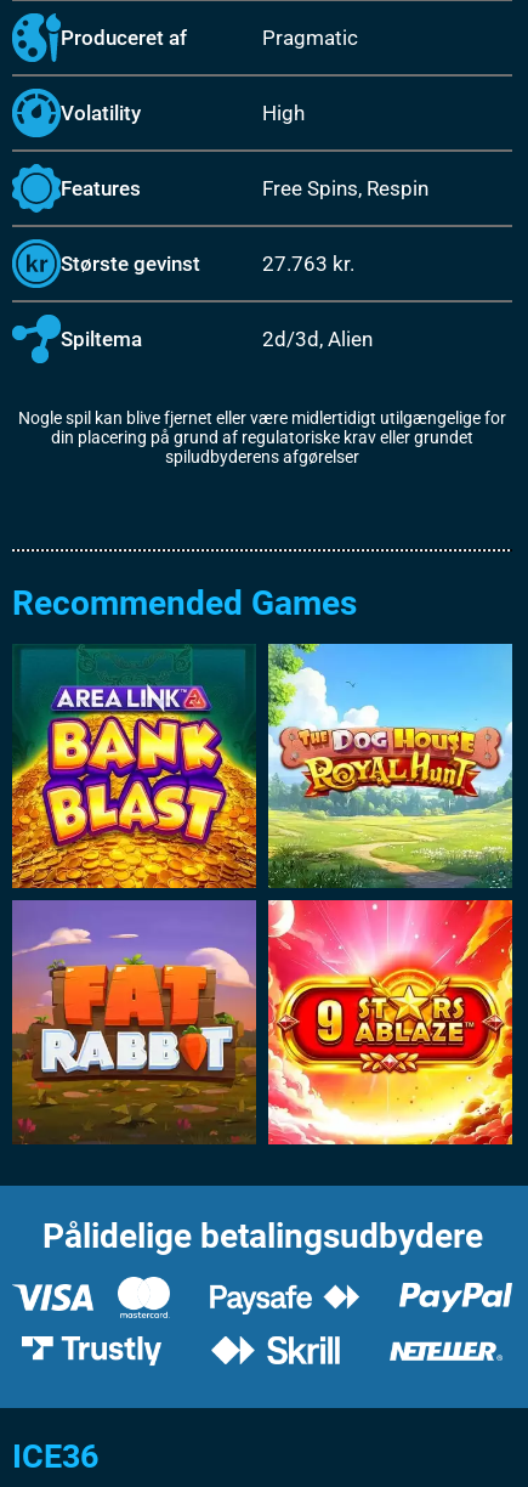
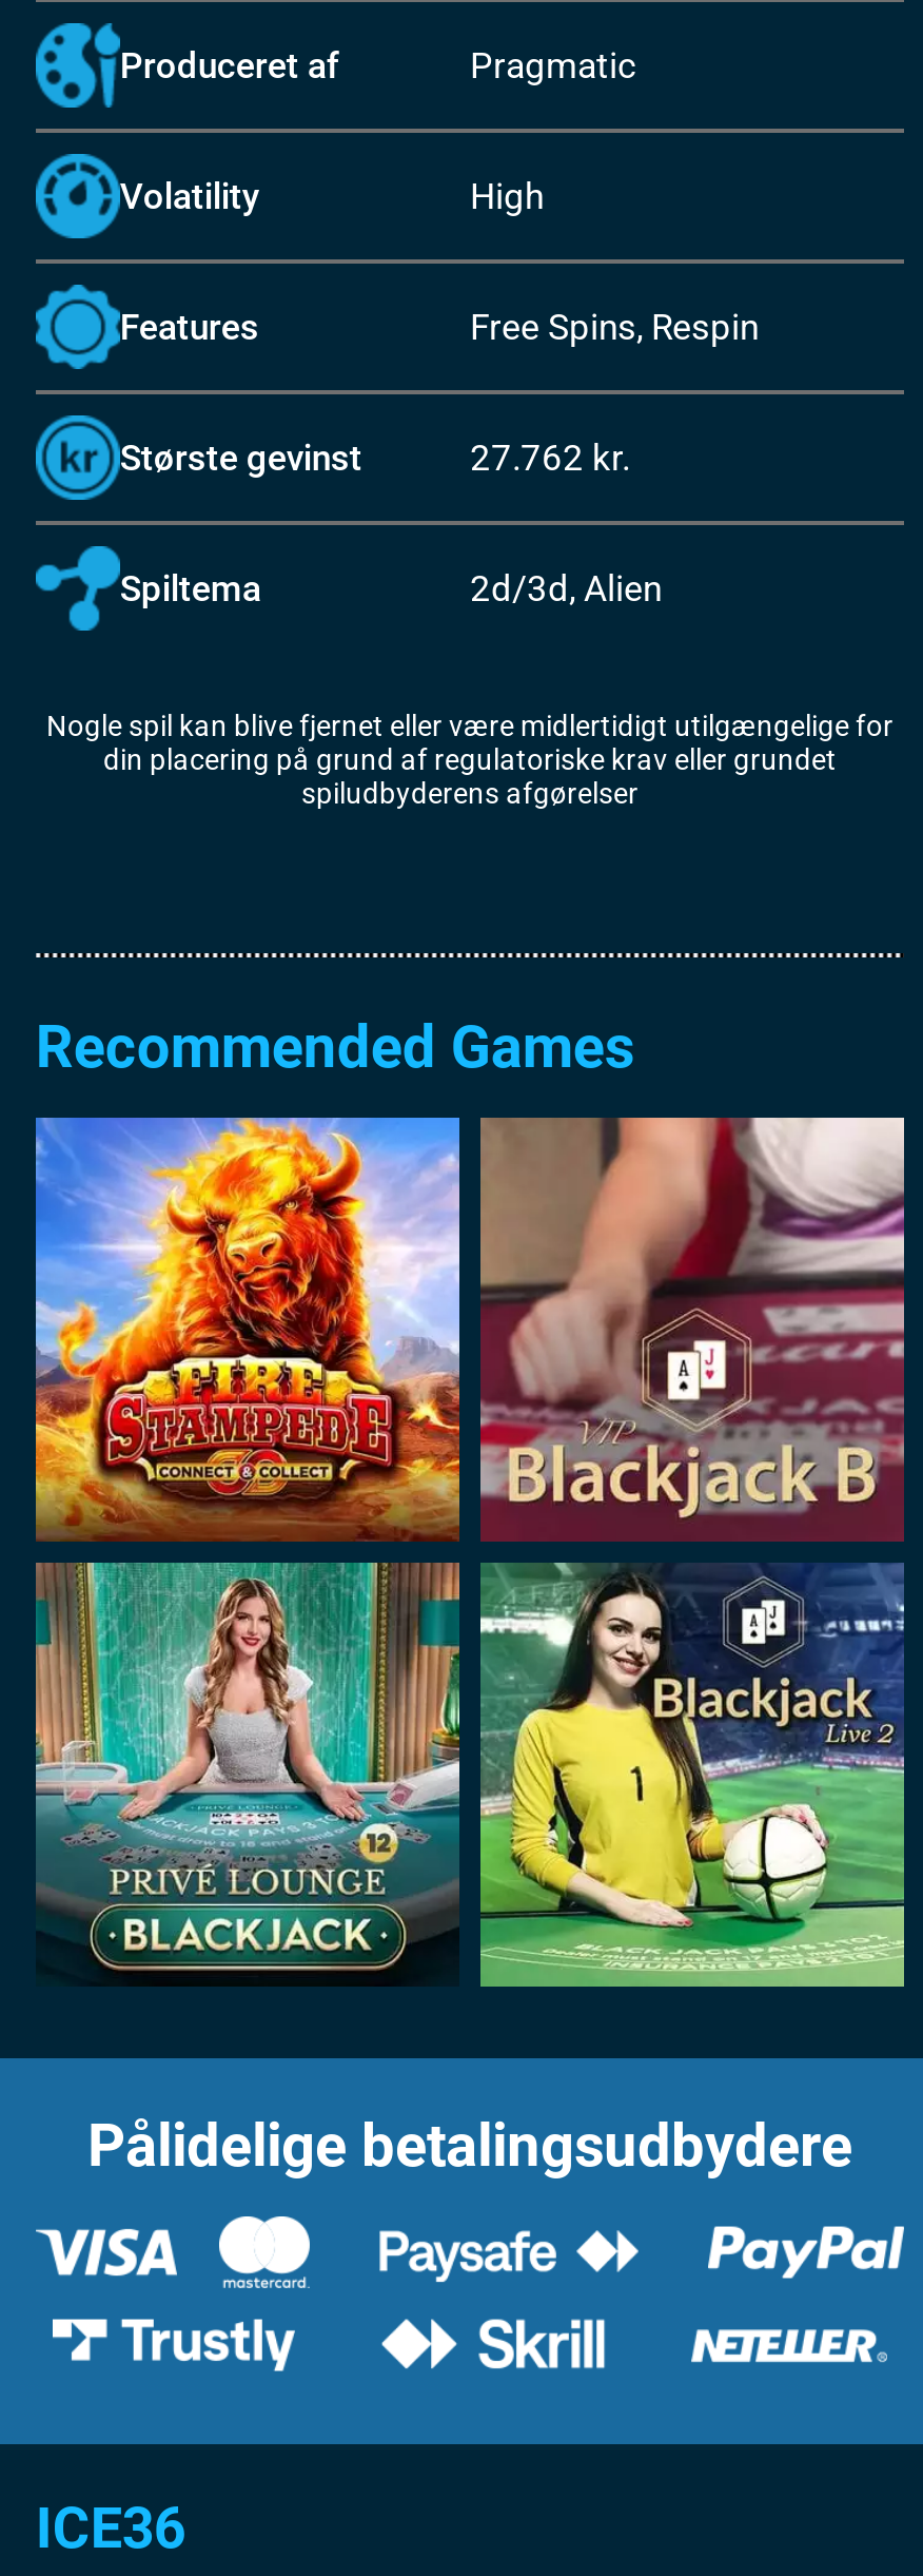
- 27.763 kr.
+ 27.762 kr.

- [image]
+ [image]

- [image]
+ [image]

- [image]
+ [image]

- [image]
+ [image]
